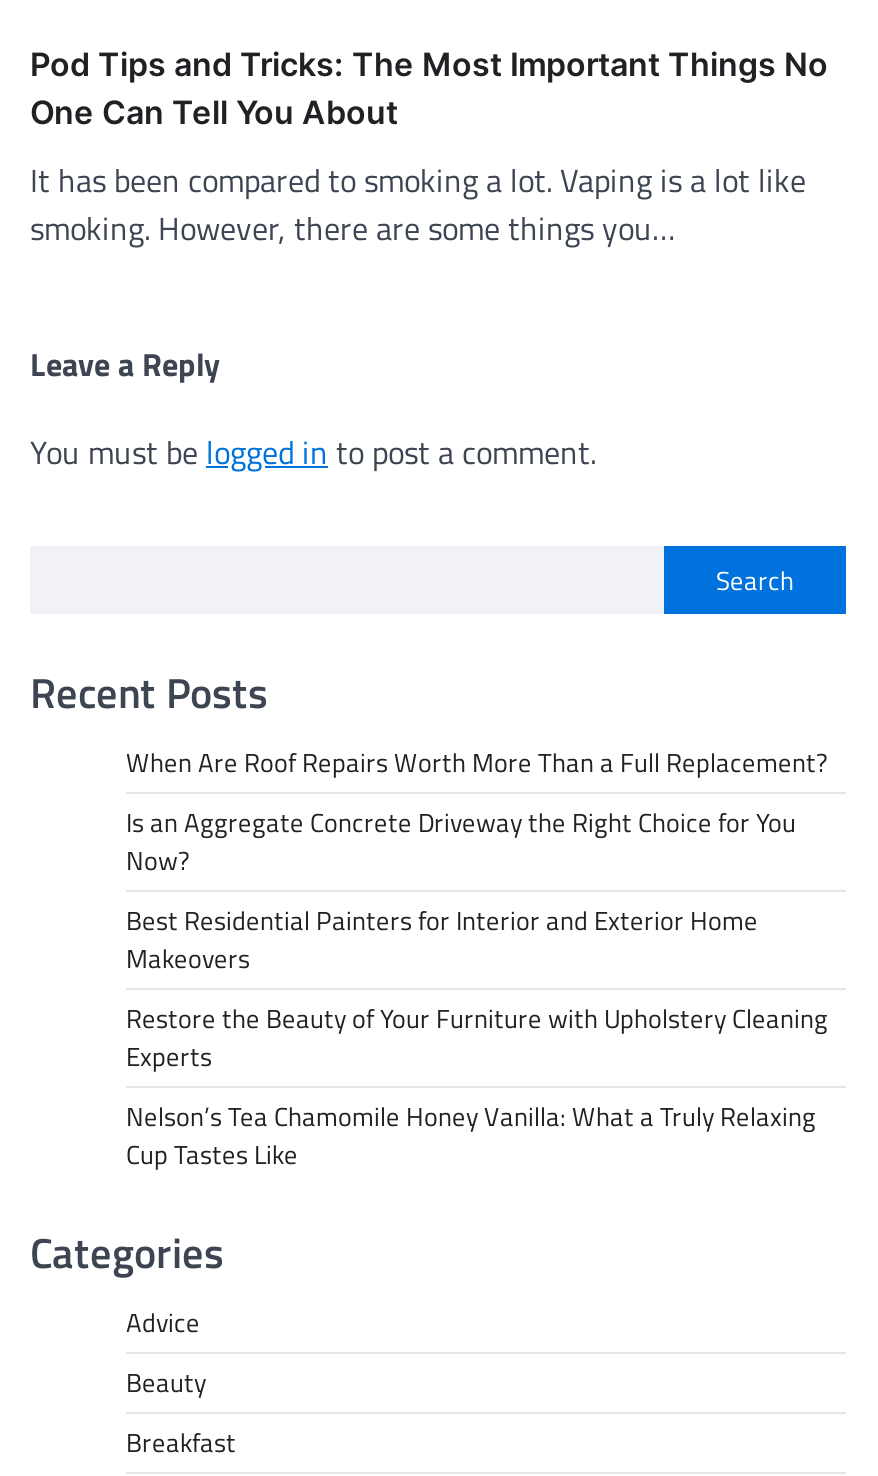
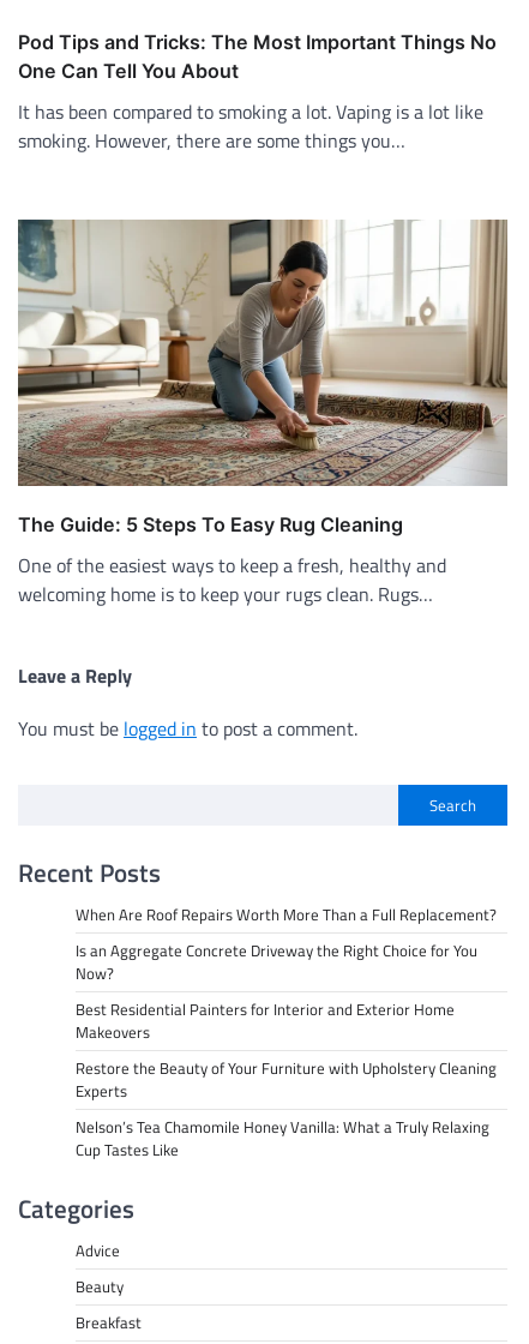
+ [image]
+ The Guide: 5 Steps To Easy Rug Cleaning
+ One of the easiest ways to keep a fresh, healthy and
+ welcoming home is to keep your rugs clean. Rugs…
